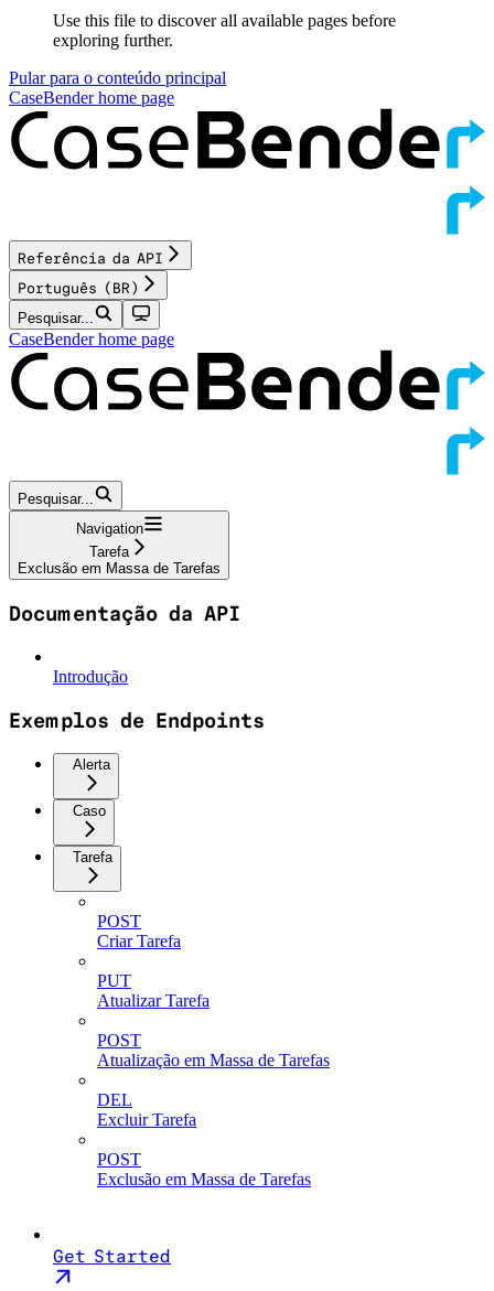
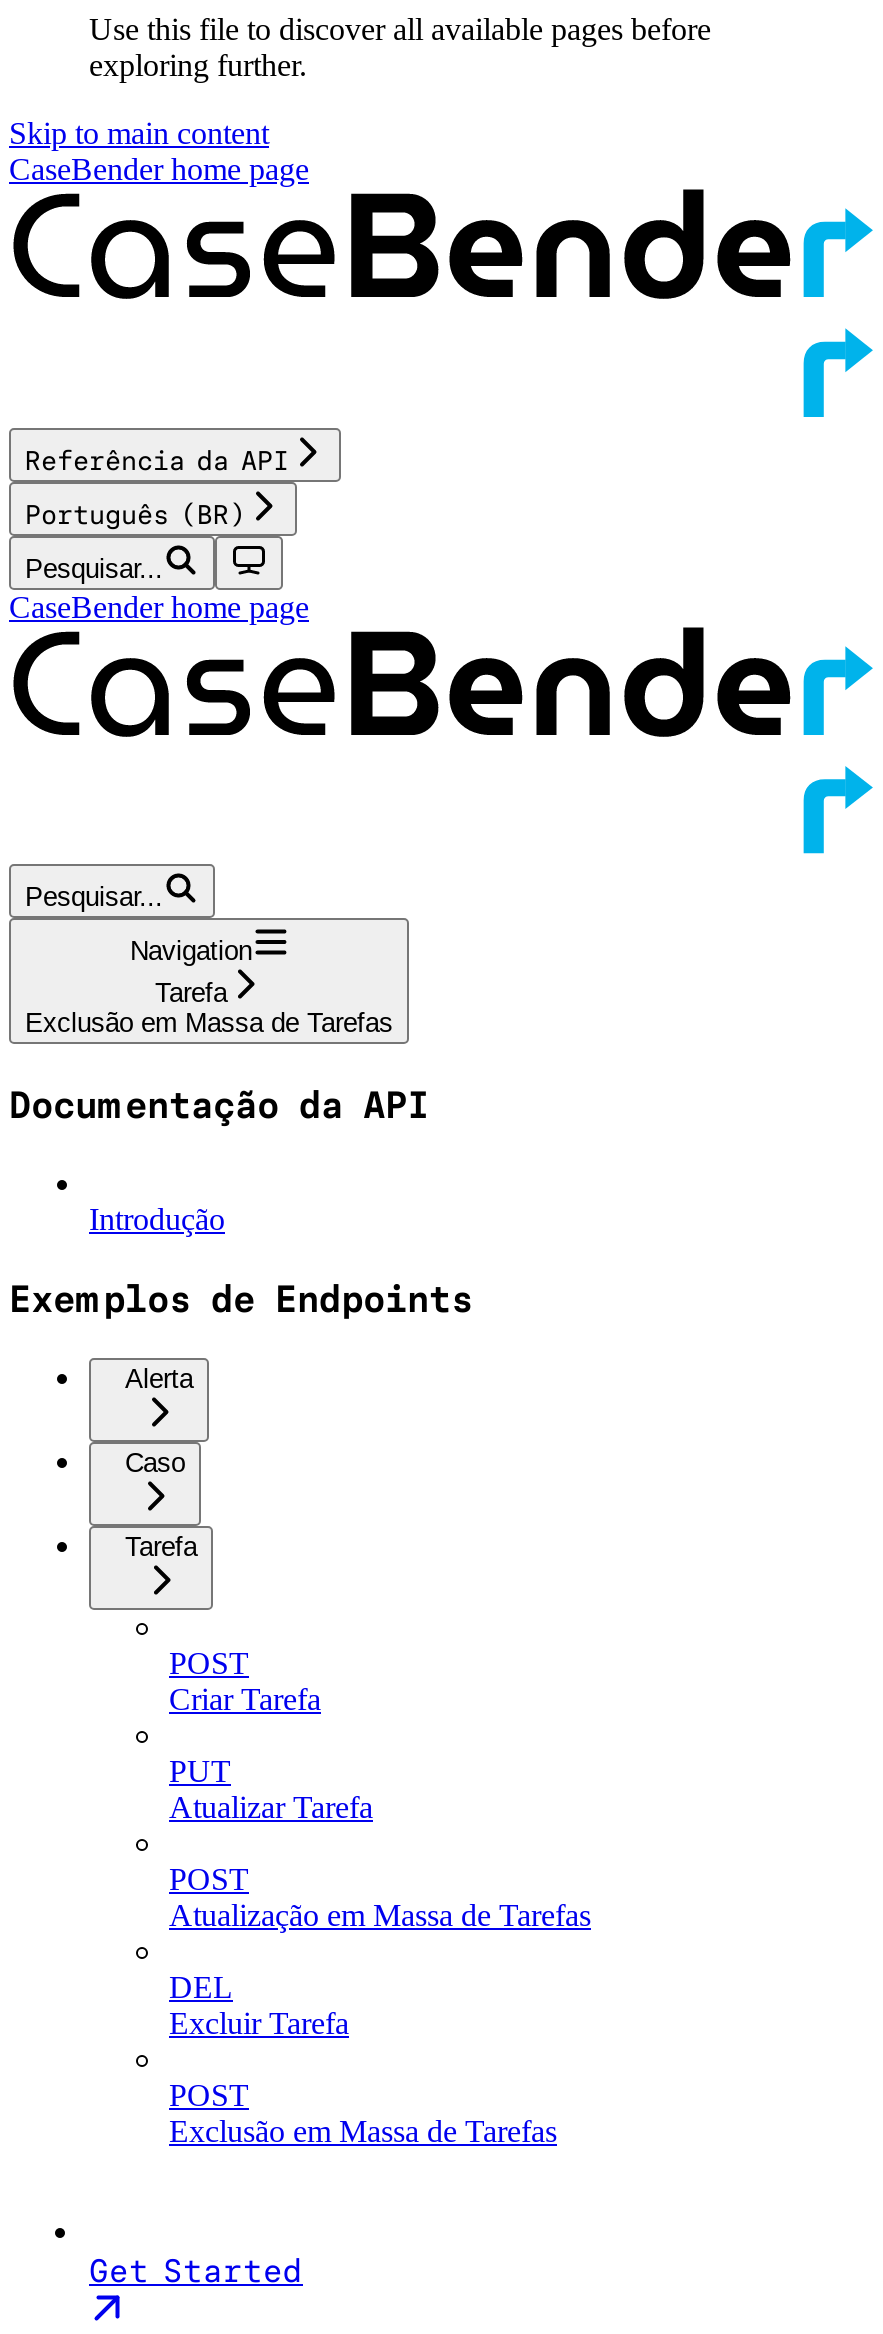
- Pular para o conteúdo principal
+ Skip to main content
